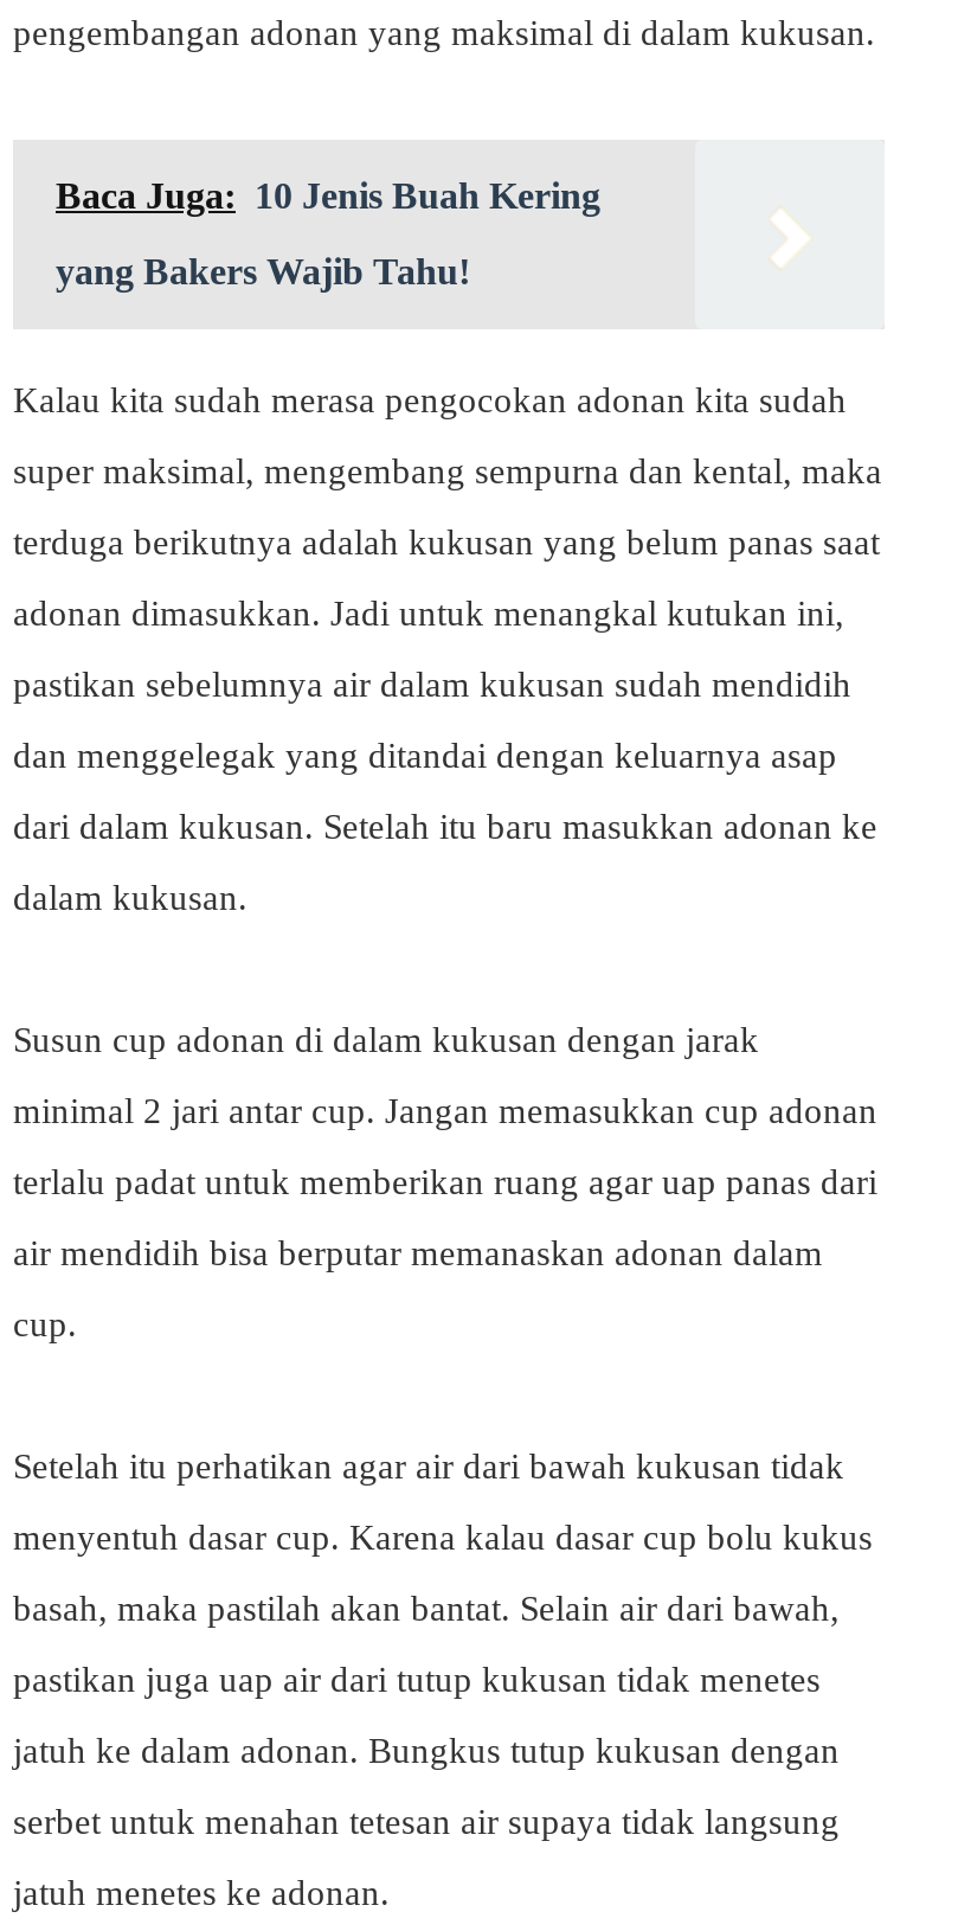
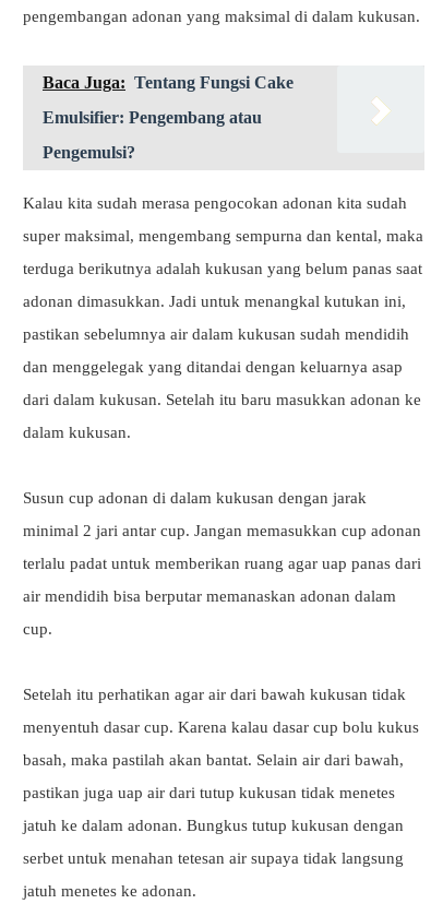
- Baca Juga: 10 Jenis Buah Kering
- yang Bakers Wajib Tahu!
+ Baca Juga: Tentang Fungsi Cake
+ Emulsifier: Pengembang atau
+ Pengemulsi?
